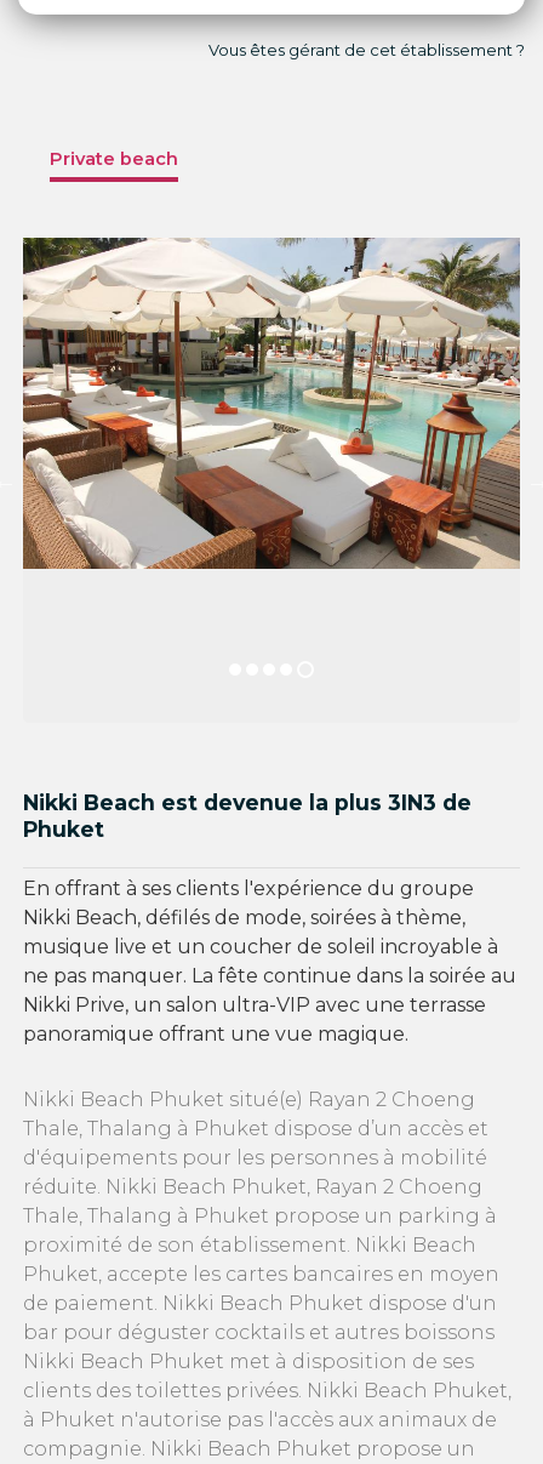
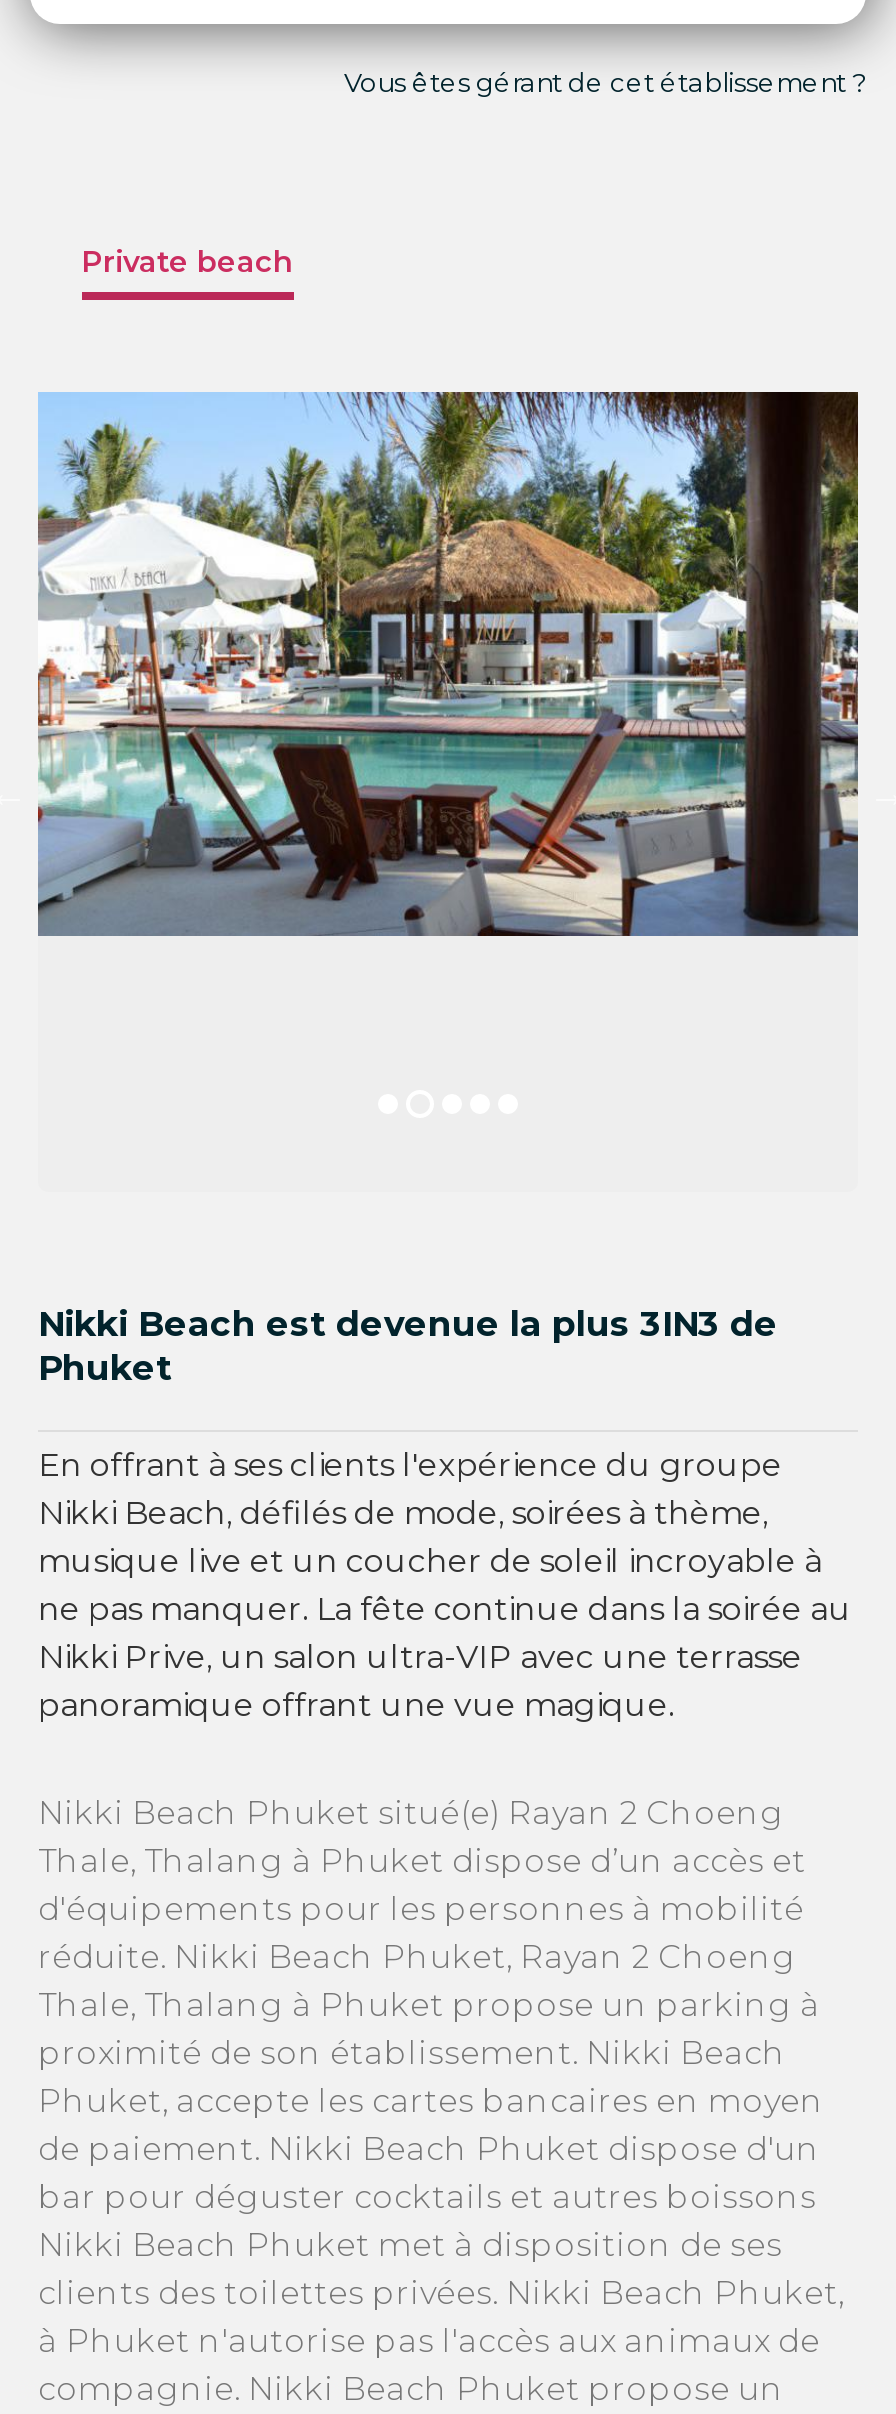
- [image]
+ [image]
